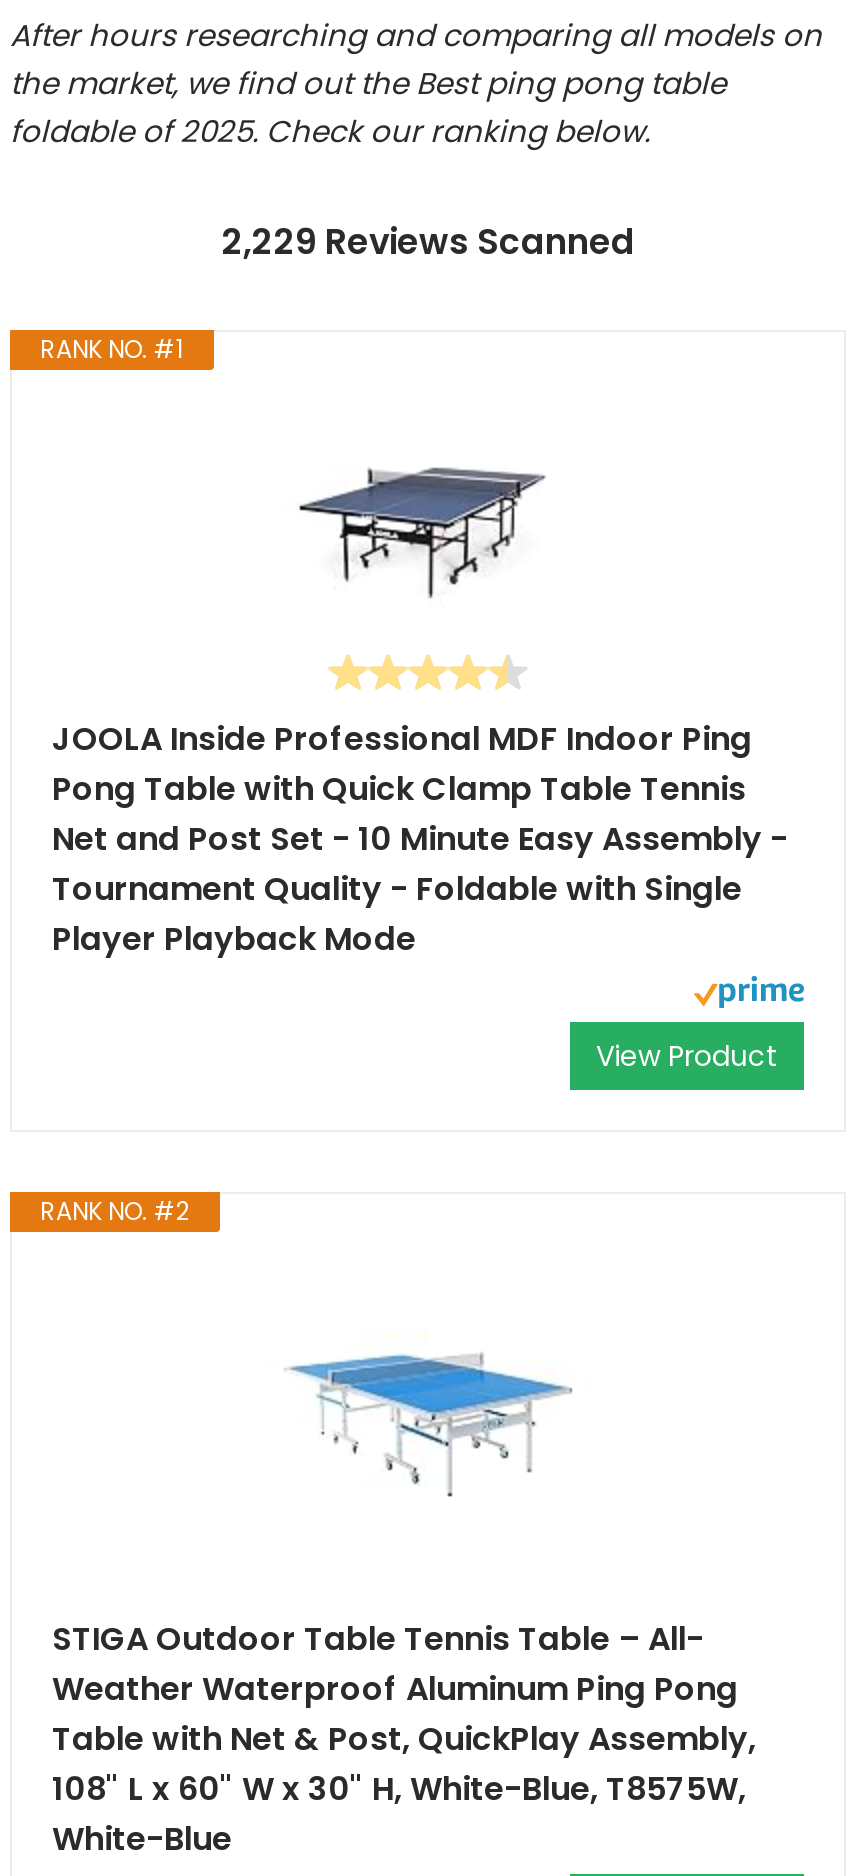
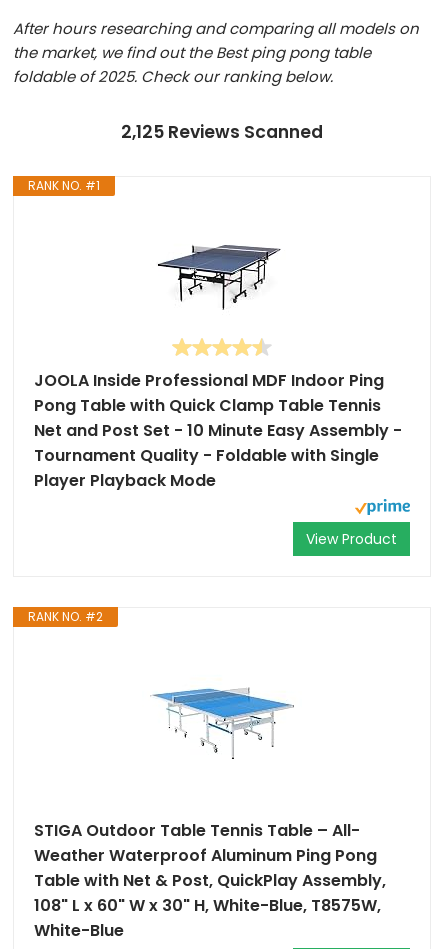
- 2,229 Reviews Scanned
+ 2,125 Reviews Scanned
